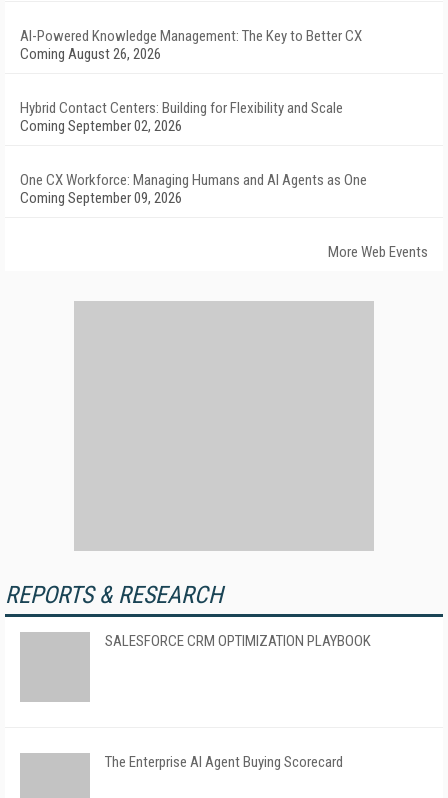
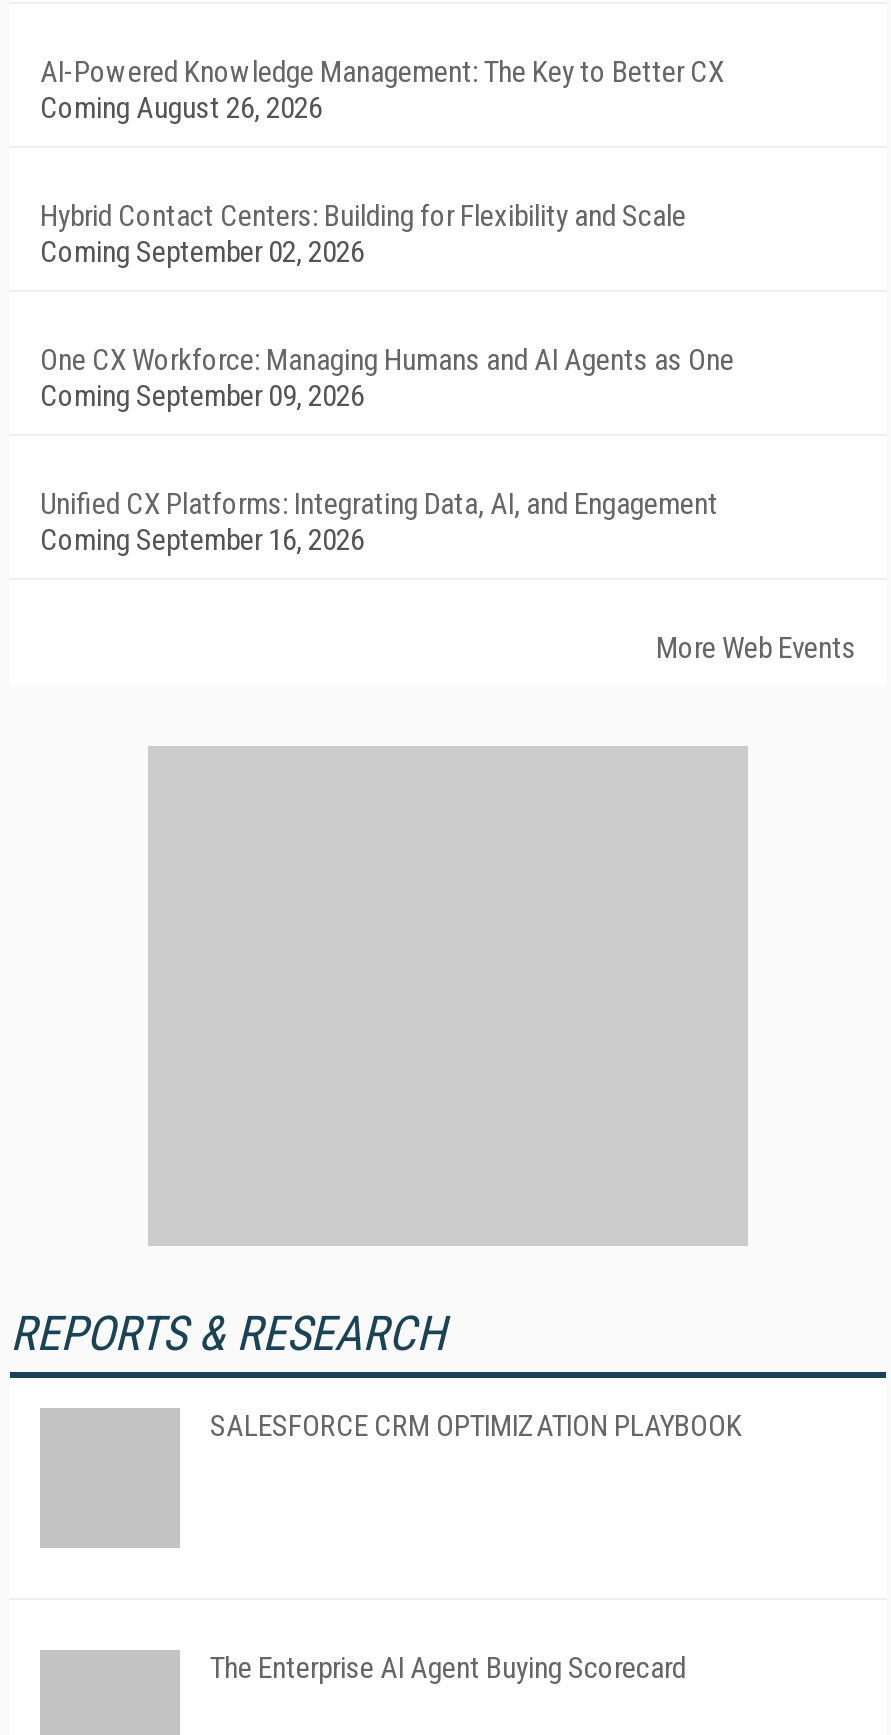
+ Unified CX Platforms: Integrating Data, AI, and Engagement
+ Coming September 16, 2026
